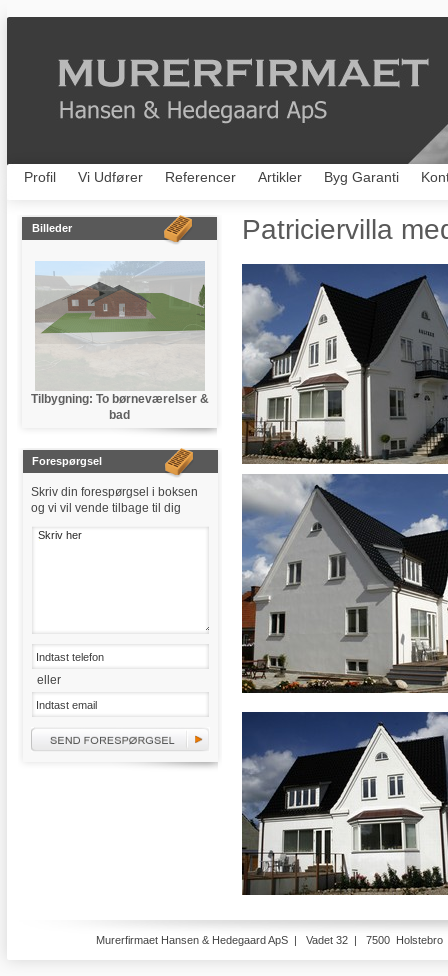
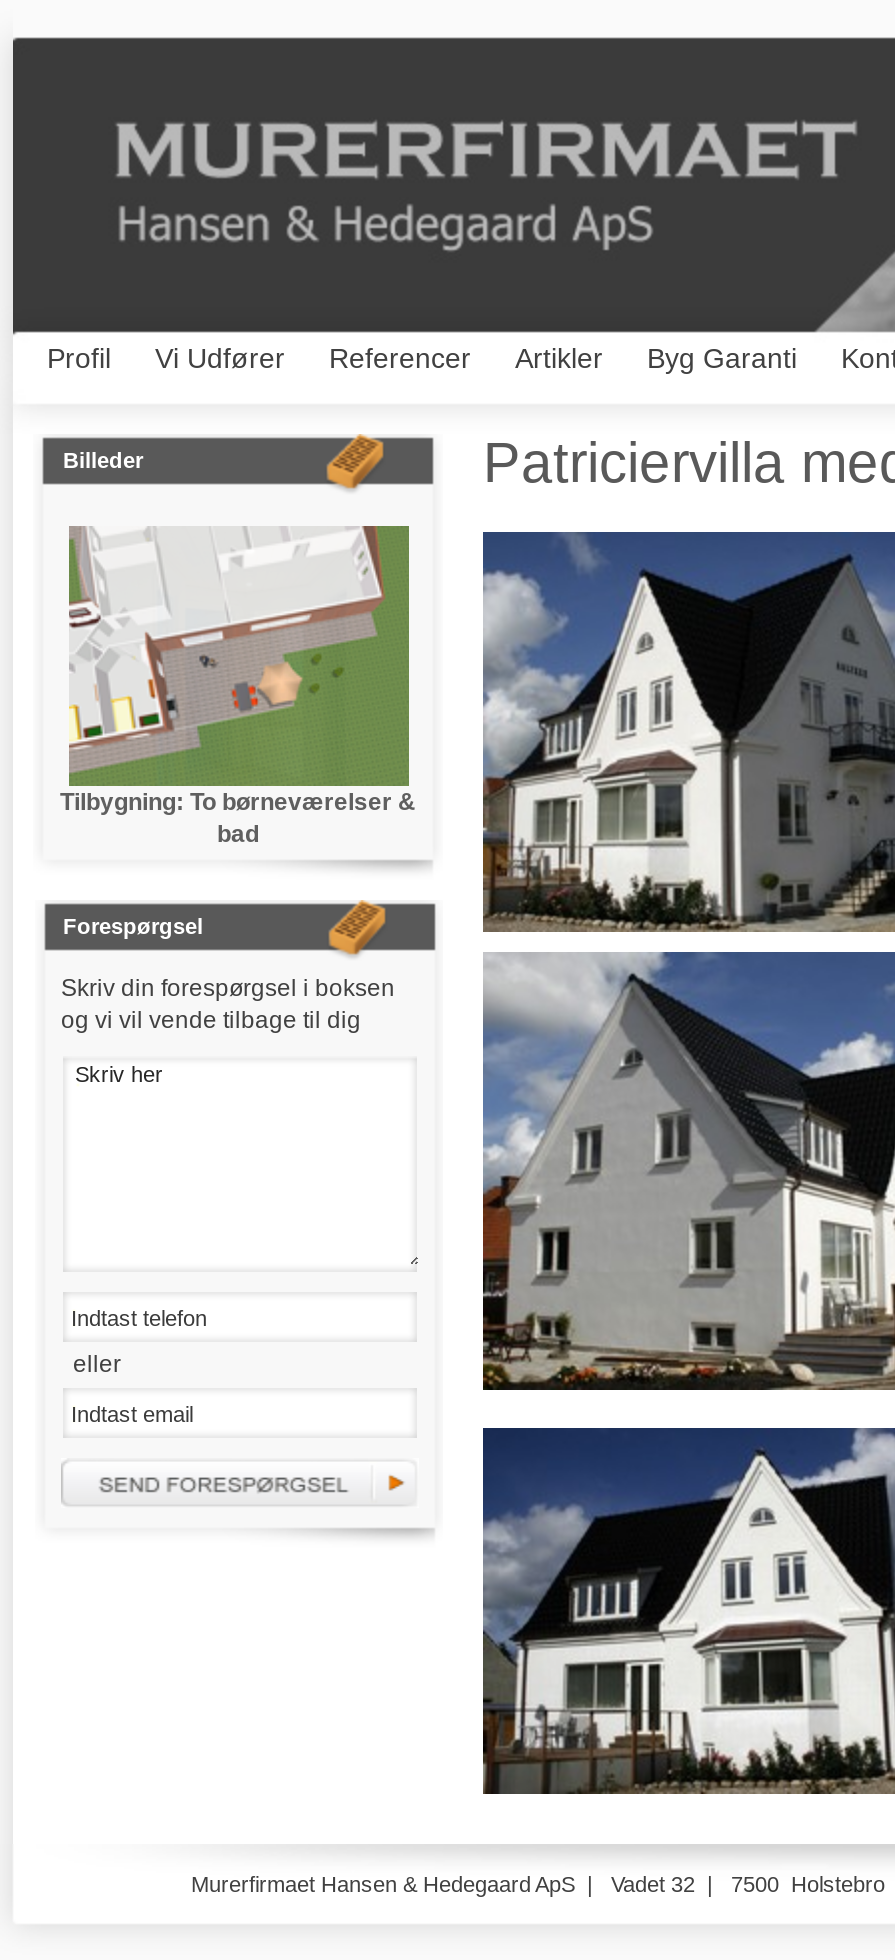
- [image]
+ [image]
